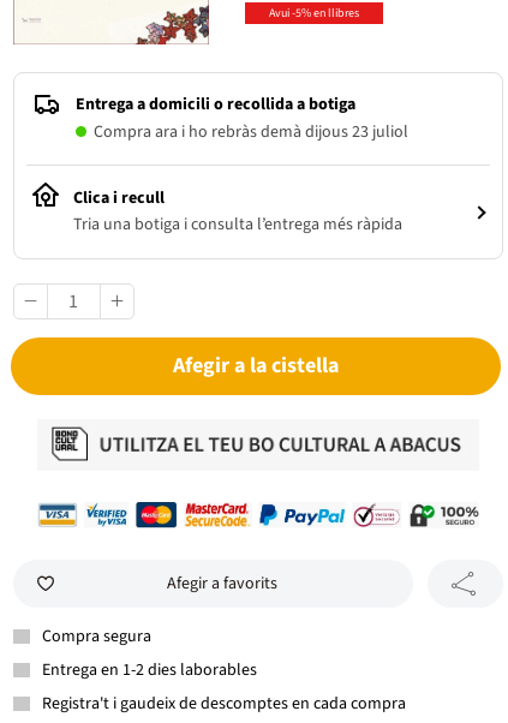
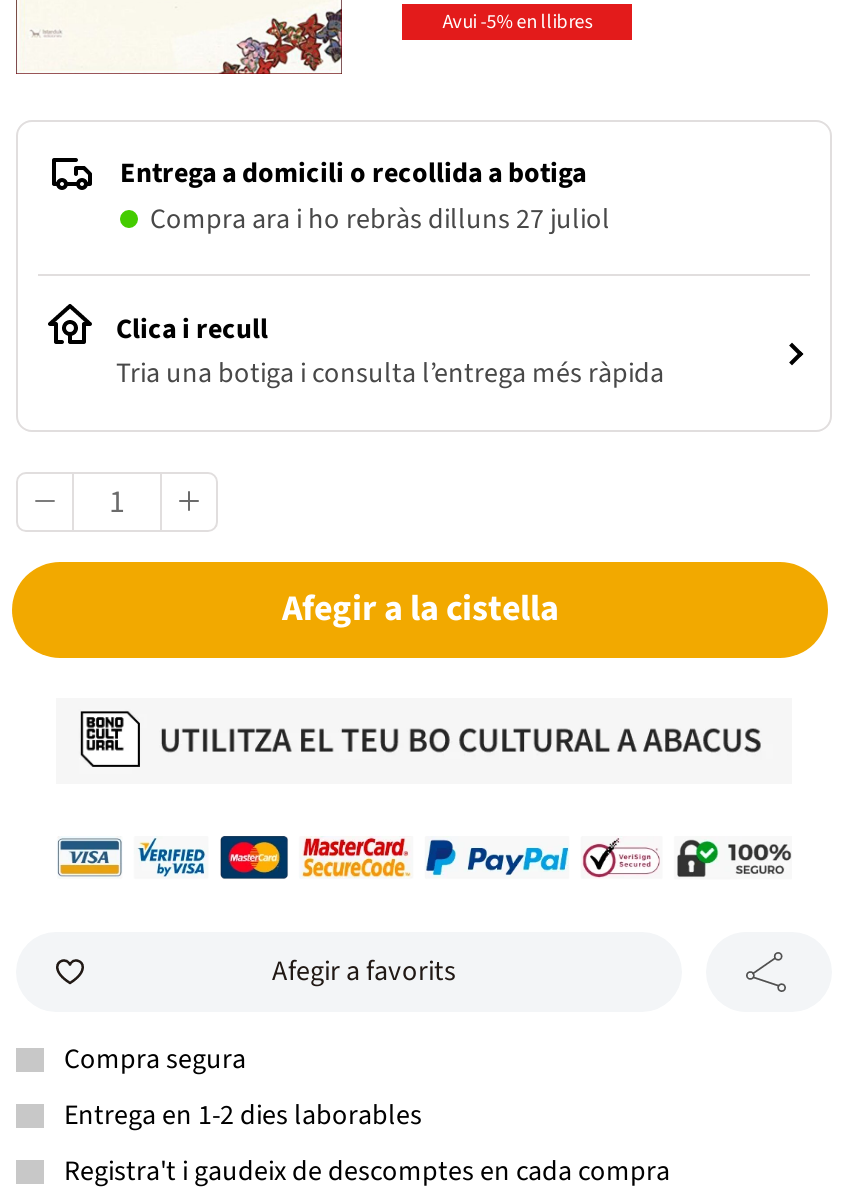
- Compra ara i ho rebràs demà dijous 23 juliol
+ Compra ara i ho rebràs dilluns 27 juliol
